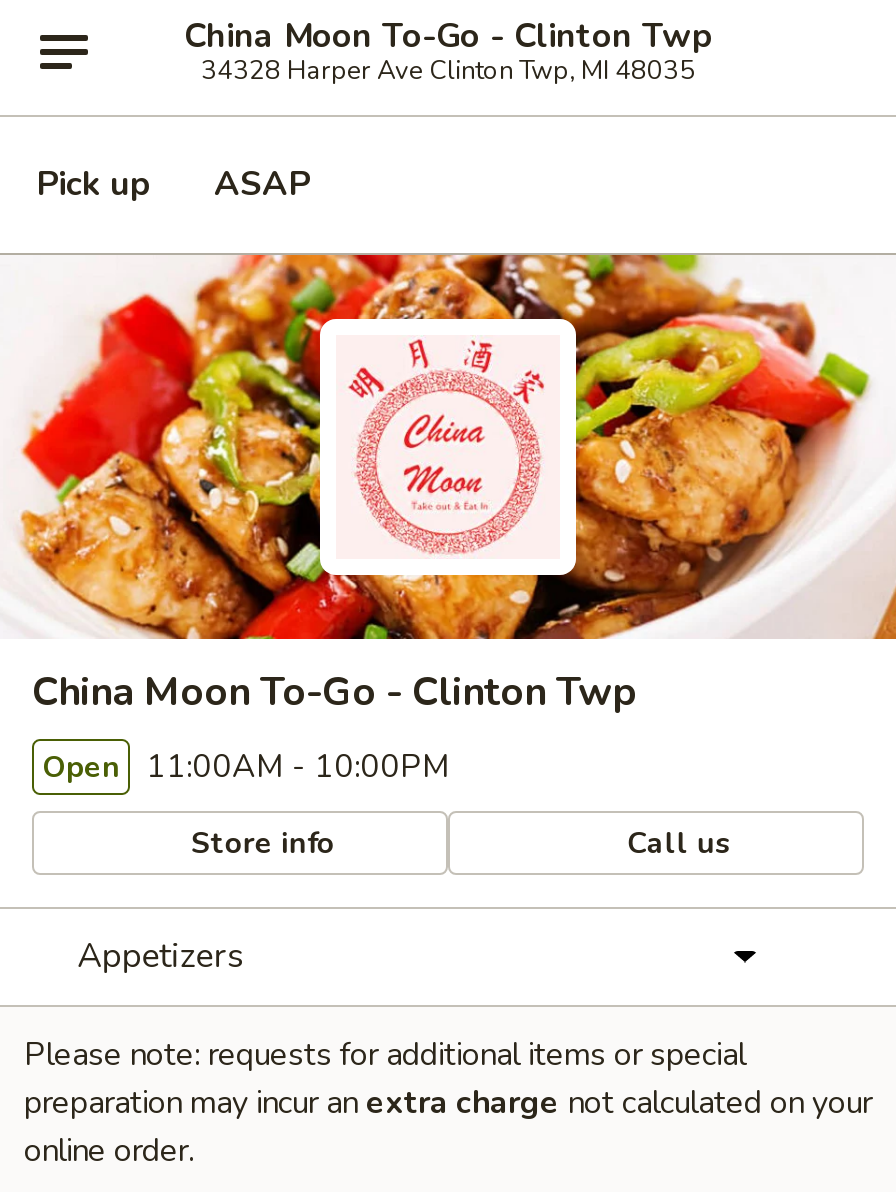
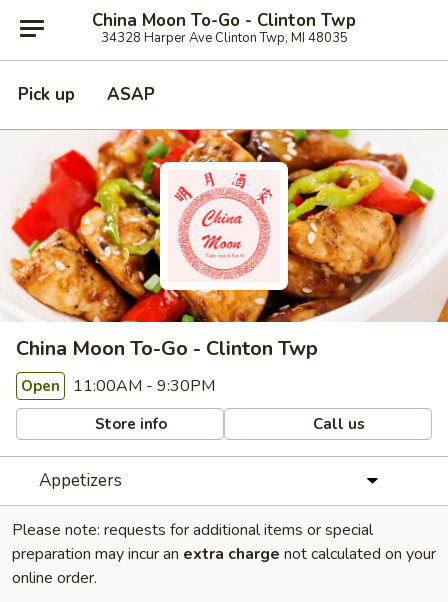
- Open 11:00AM - 10:00PM
+ Open 11:00AM - 9:30PM
